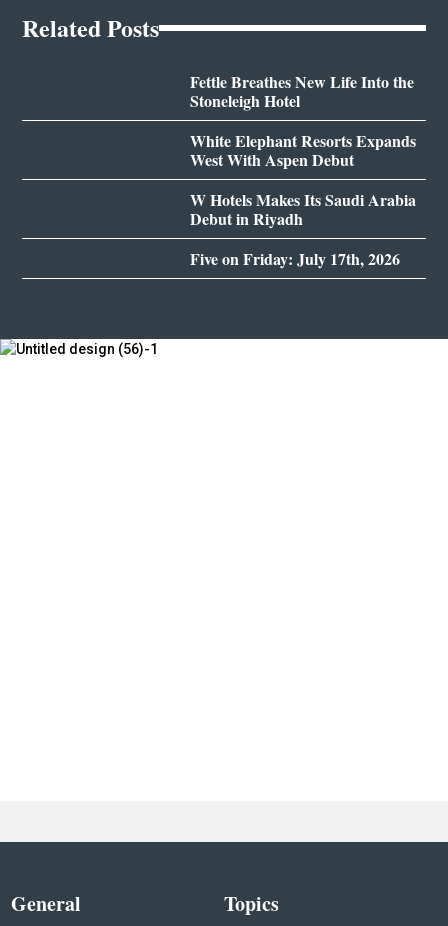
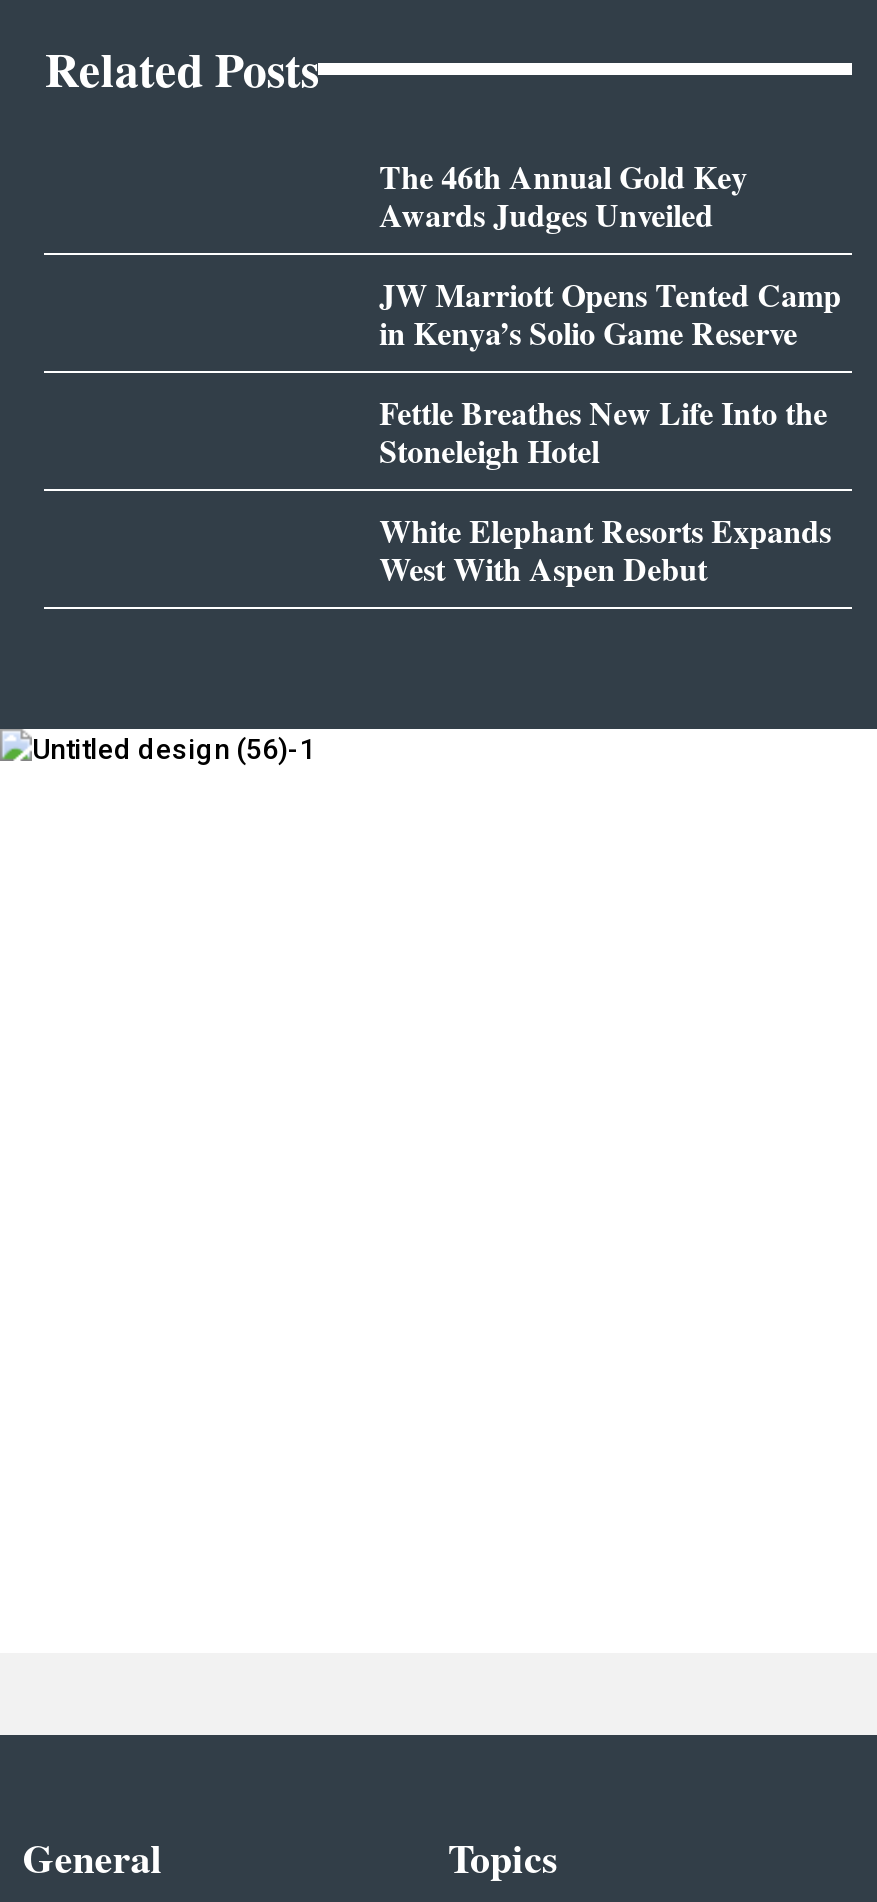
+ The 46th Annual Gold Key
+ Awards Judges Unveiled
+ JW Marriott Opens Tented Camp
+ in Kenya’s Solio Game Reserve

moved down: Fettle Breathes New Life Into the | Stoneleigh Hotel | White Elephant Resorts Expands | West With Aspen Debut

- W Hotels Makes Its Saudi Arabia
- Debut in Riyadh
- Five on Friday: July 17th, 2026
